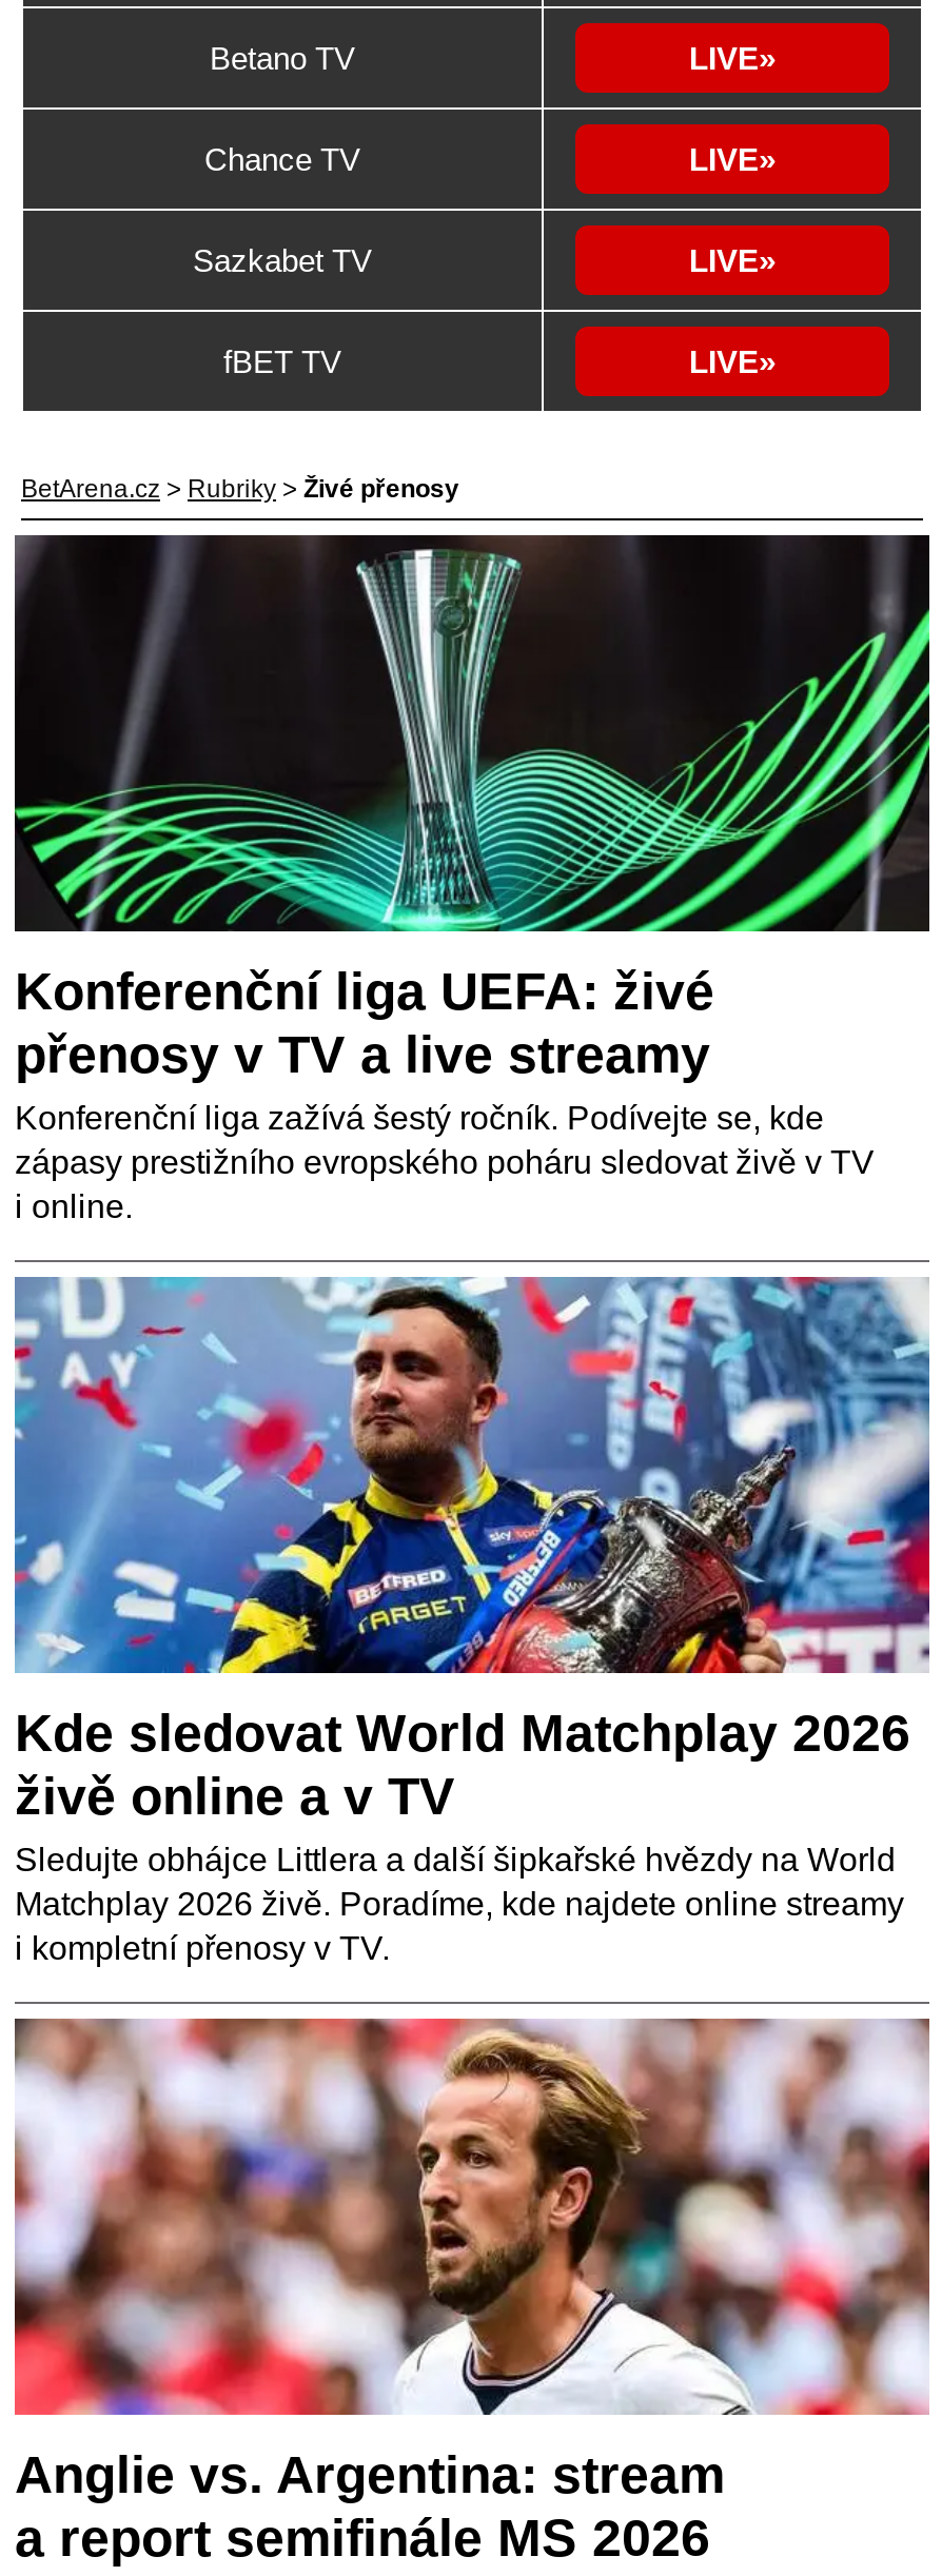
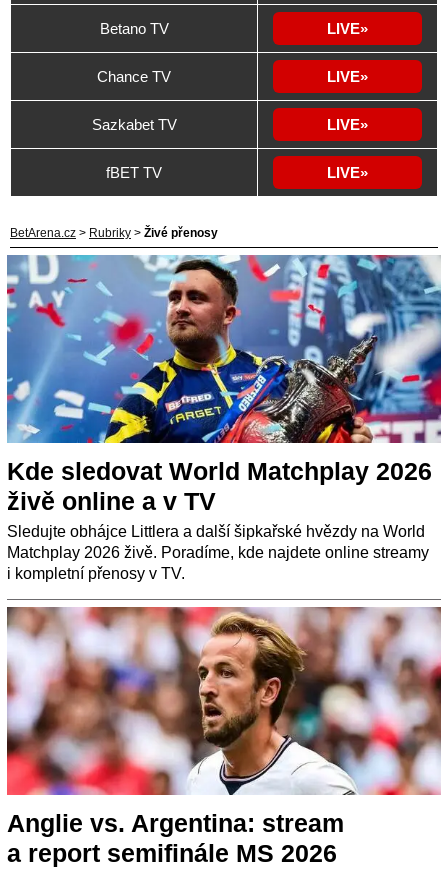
- [image]
- Konferenční liga UEFA: živé
- přenosy v TV a live streamy
- Konferenční liga zažívá šestý ročník. Podívejte se, kde
- zápasy prestižního evropského poháru sledovat živě v TV
- i online.
